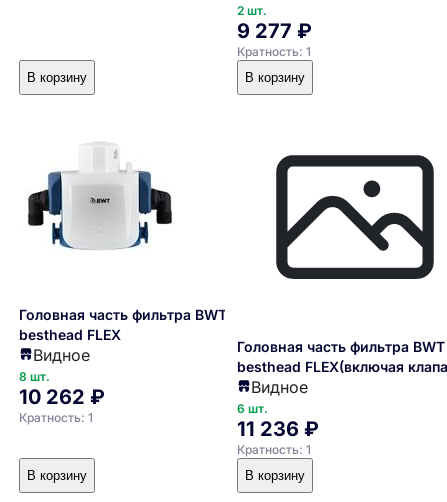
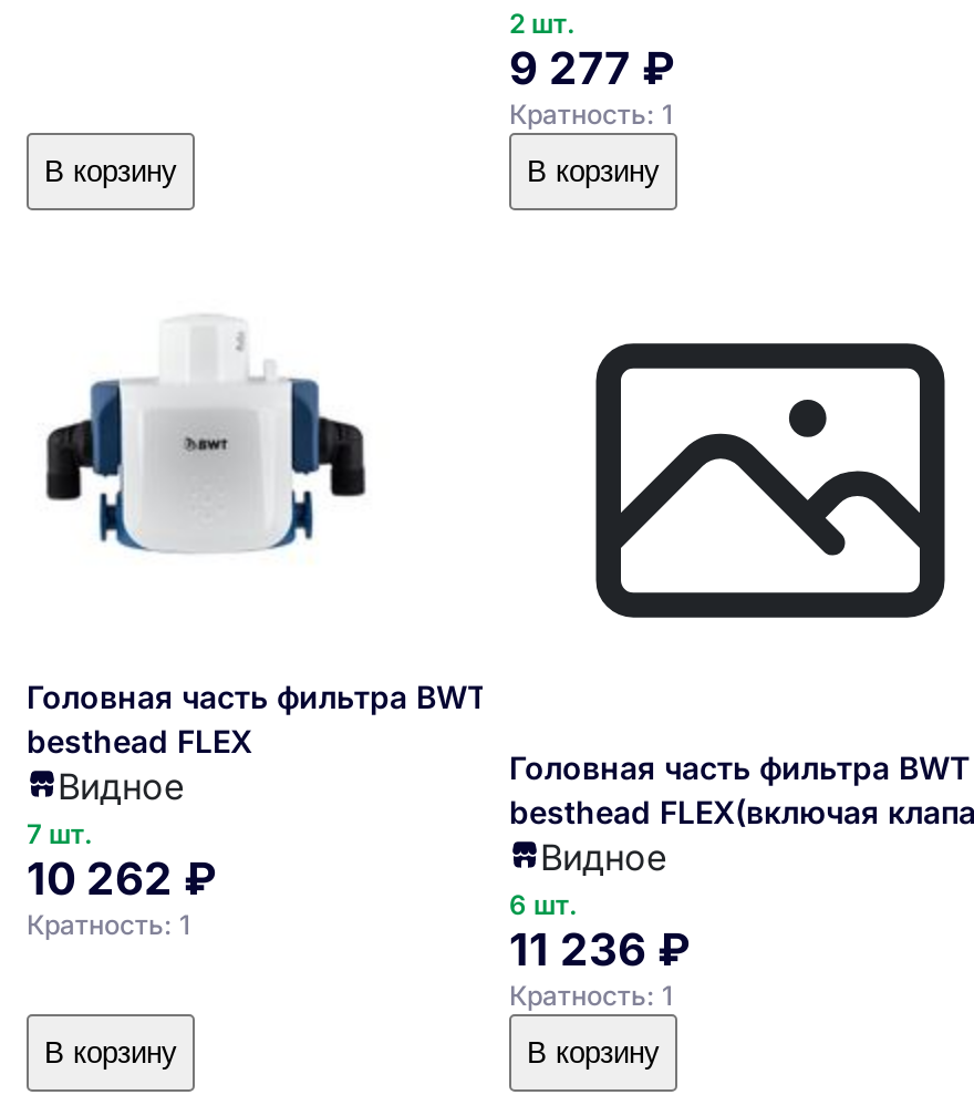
- 8 шт.
+ 7 шт.
